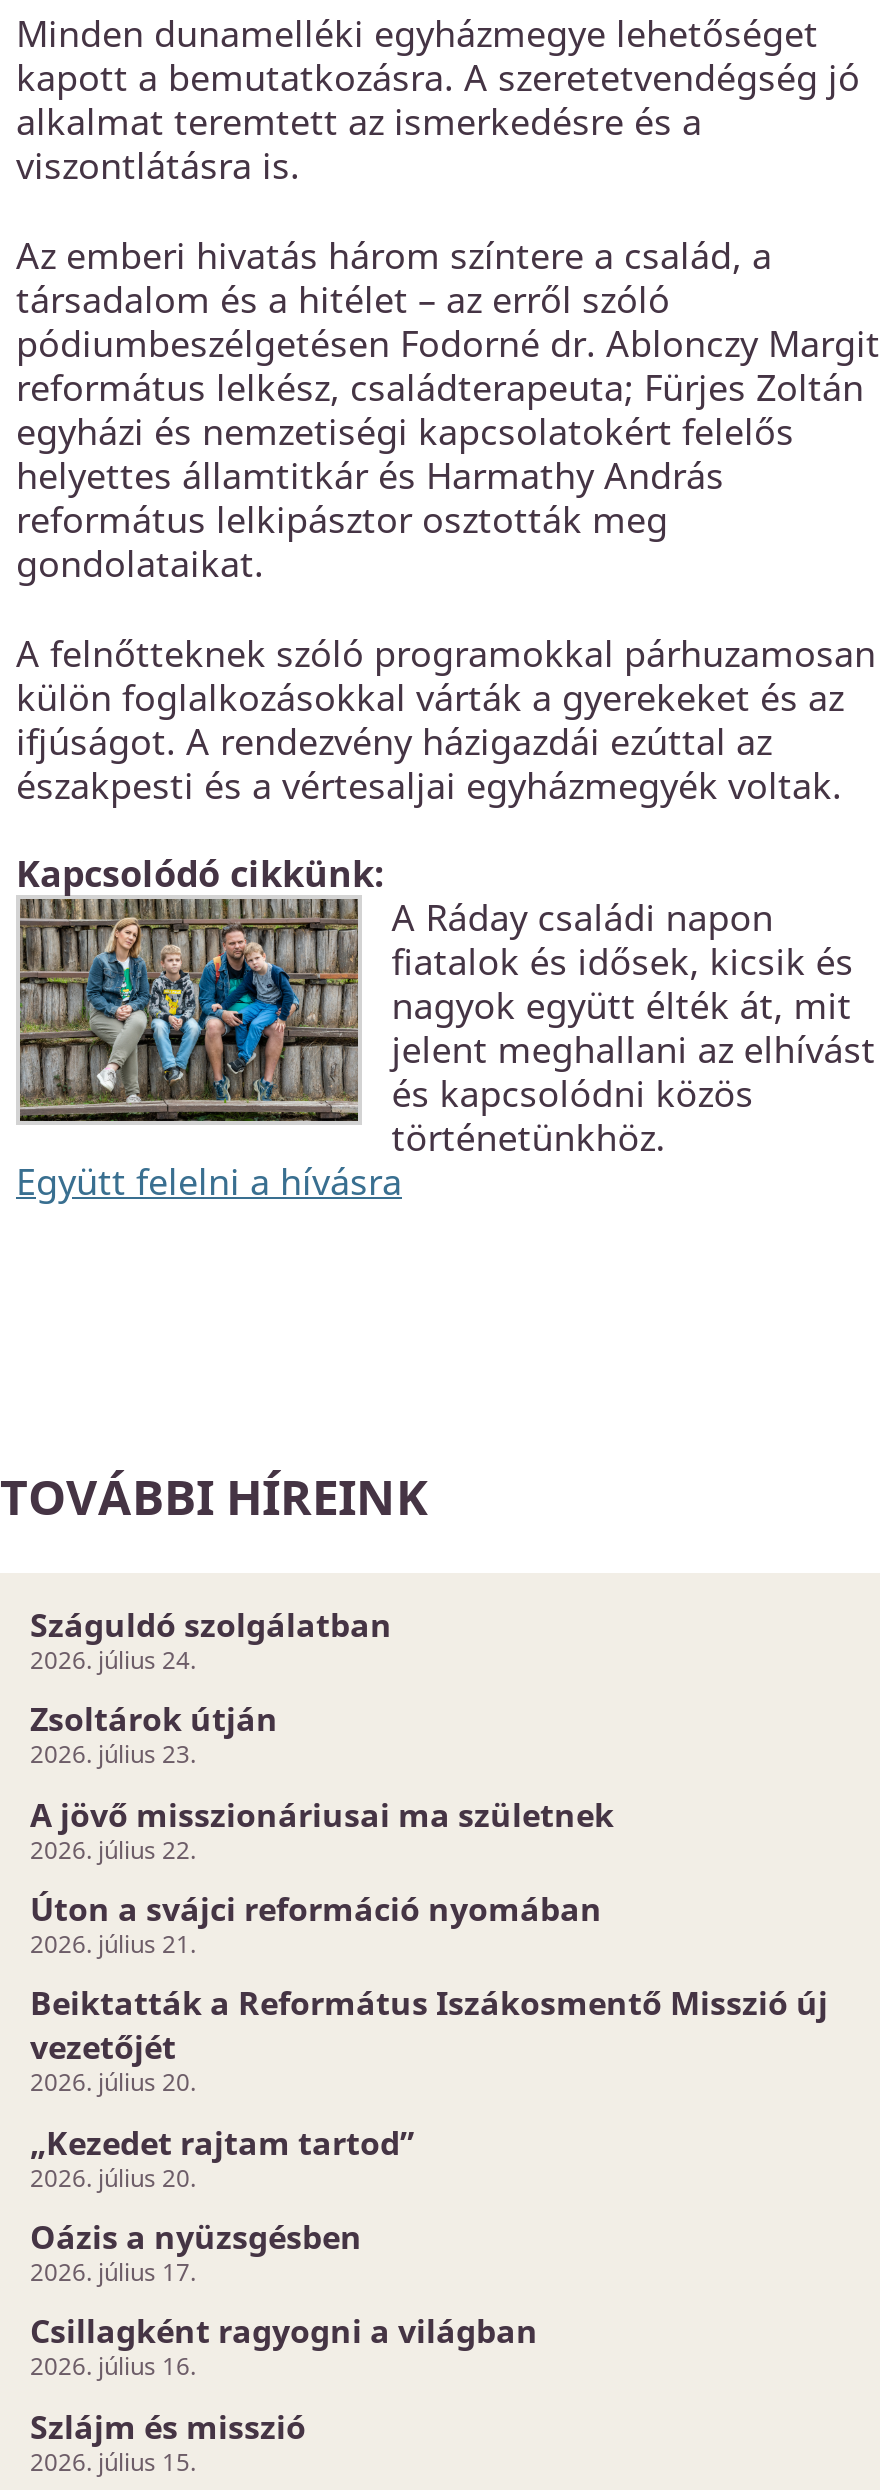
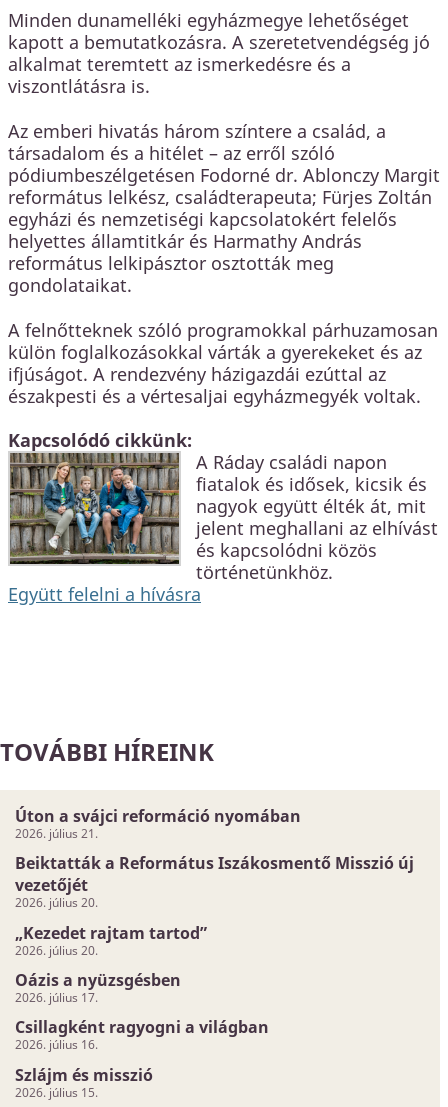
- Száguldó szolgálatban
- 2026. július 24.
- Zsoltárok útján
- 2026. július 23.
- A jövő misszionáriusai ma születnek
- 2026. július 22.
